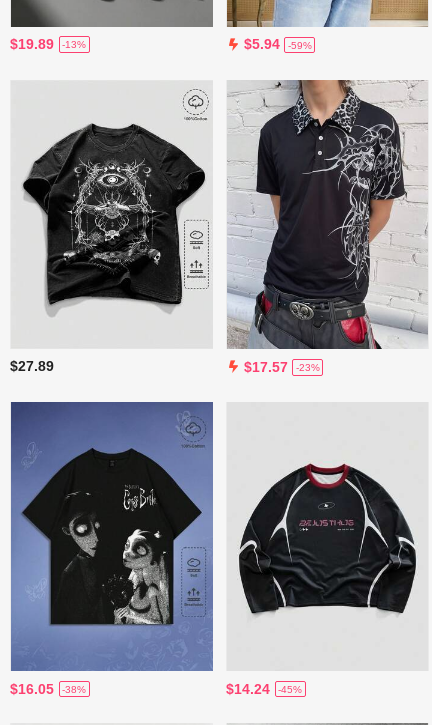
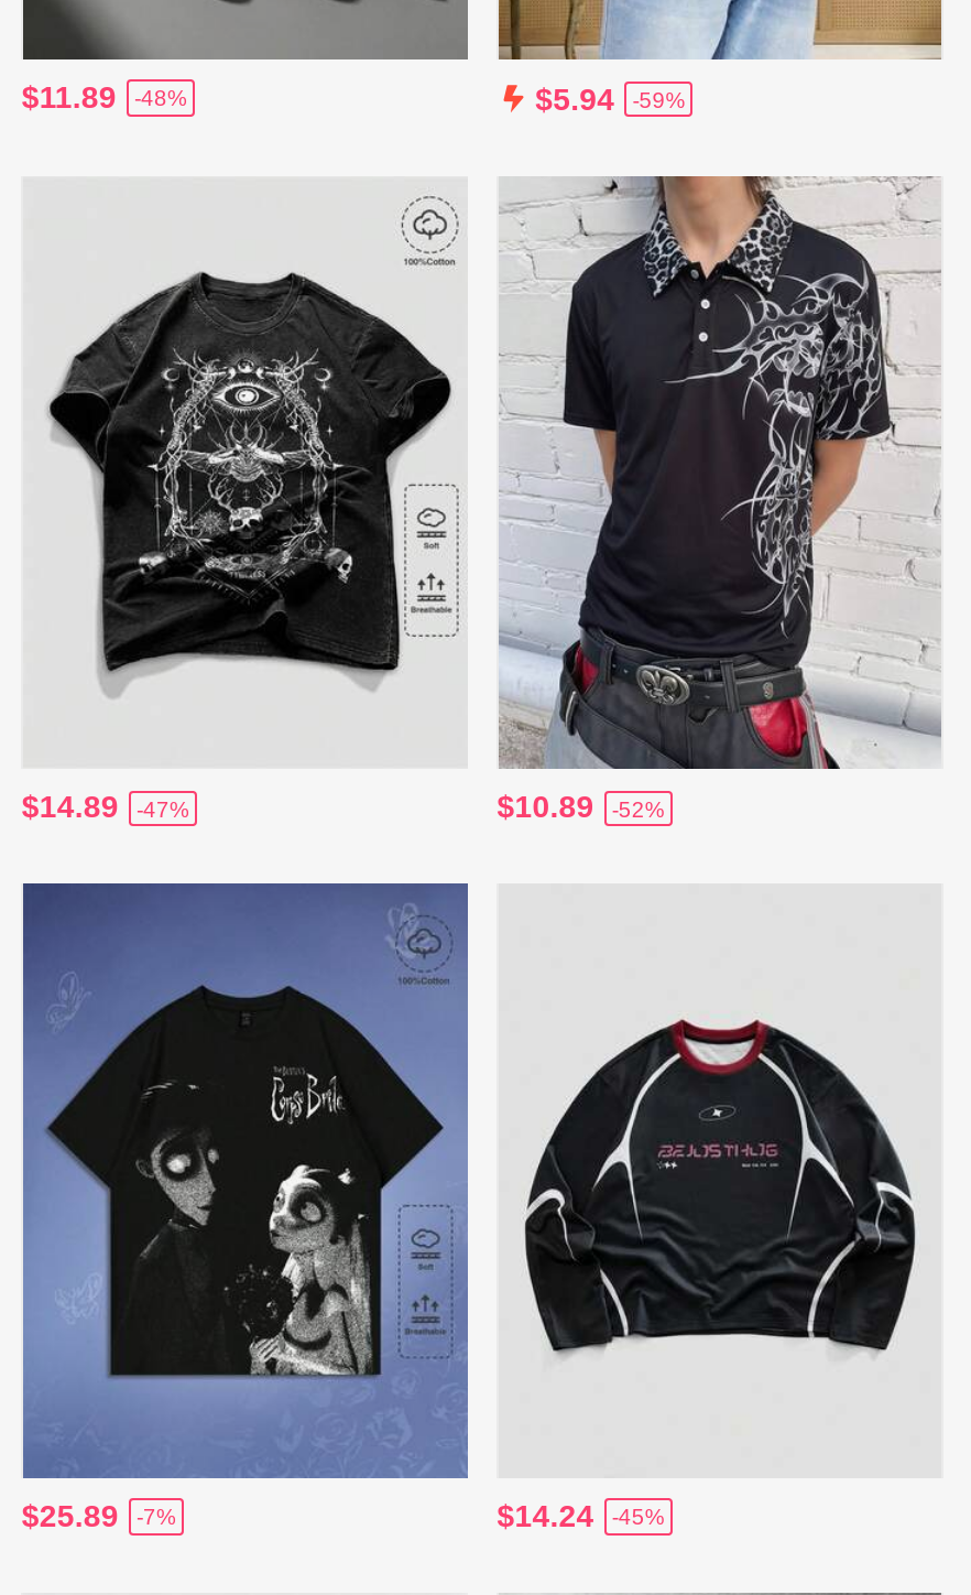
- $19.89
+ $11.89

- -13%
+ -48%

- $27.89
- $17.57
- -23%
+ $14.89
+ -47%
+ $10.89
+ -52%

- $16.05
- -38%
+ $25.89
+ -7%
